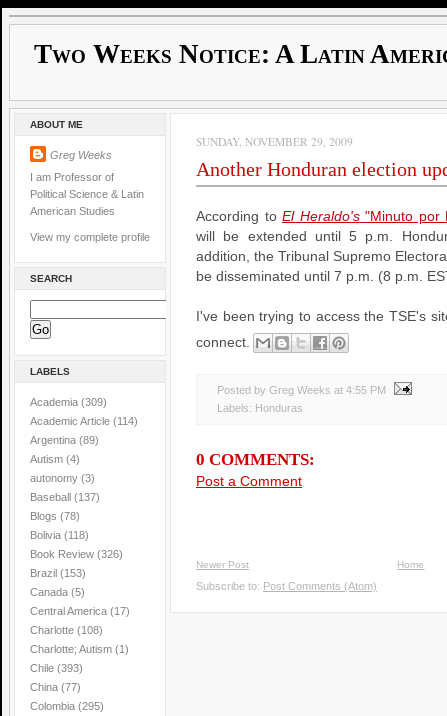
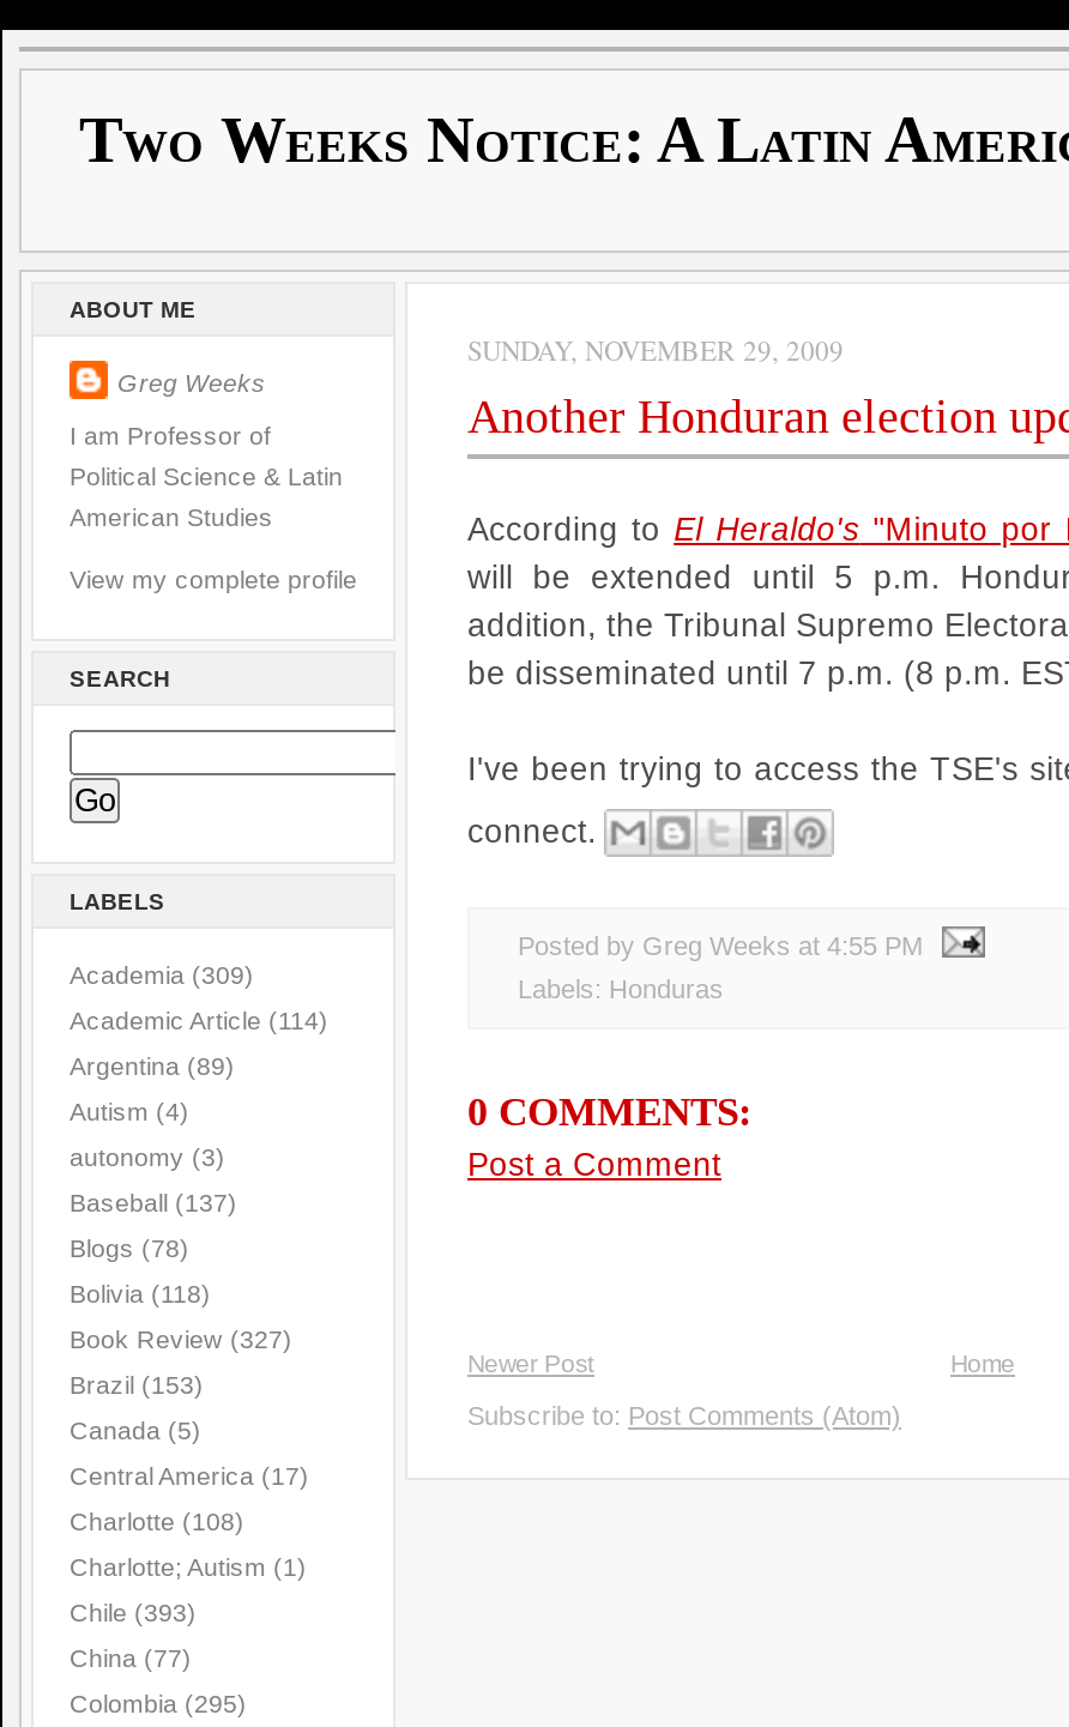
- Book Review (326)
+ Book Review (327)
